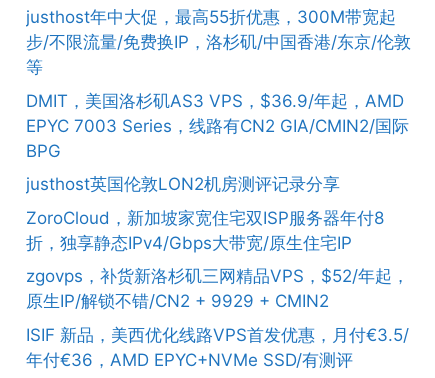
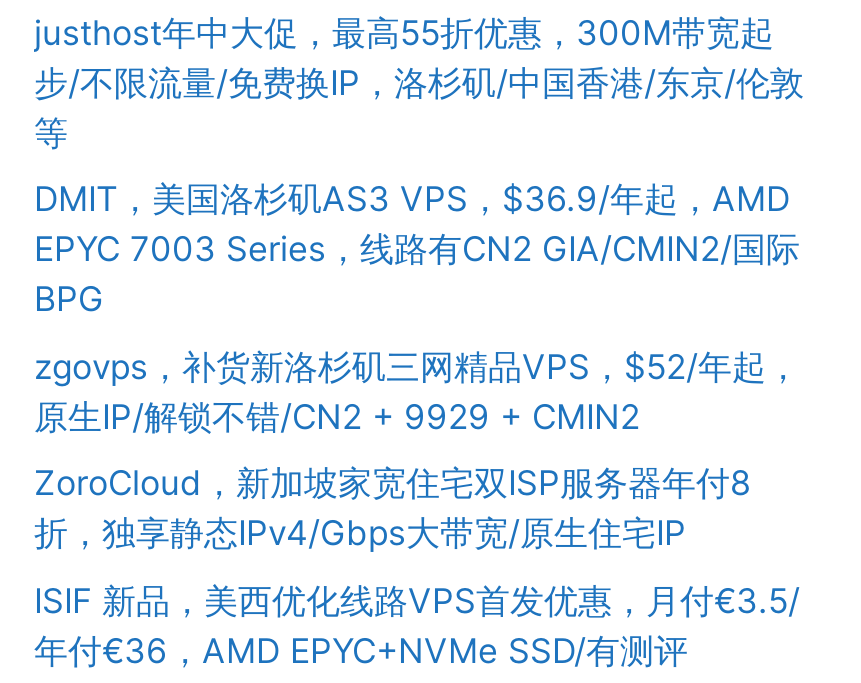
- justhost英国伦敦LON2机房测评记录分享

moved down: ZoroCloud，新加坡家宽住宅双ISP服务器年付8 | 折，独享静态IPv4/Gbps大带宽/原生住宅IP

moved up: zgovps，补货新洛杉矶三网精品VPS，$52/年起， | 原生IP/解锁不错/CN2 + 9929 + CMIN2
